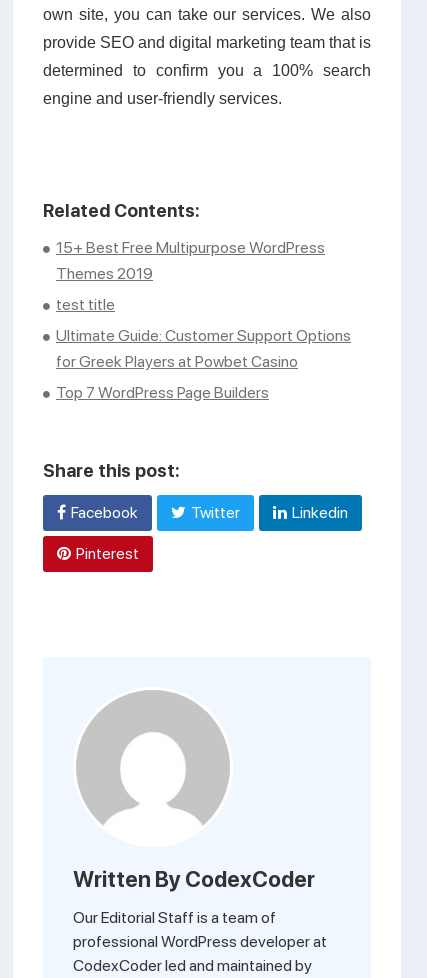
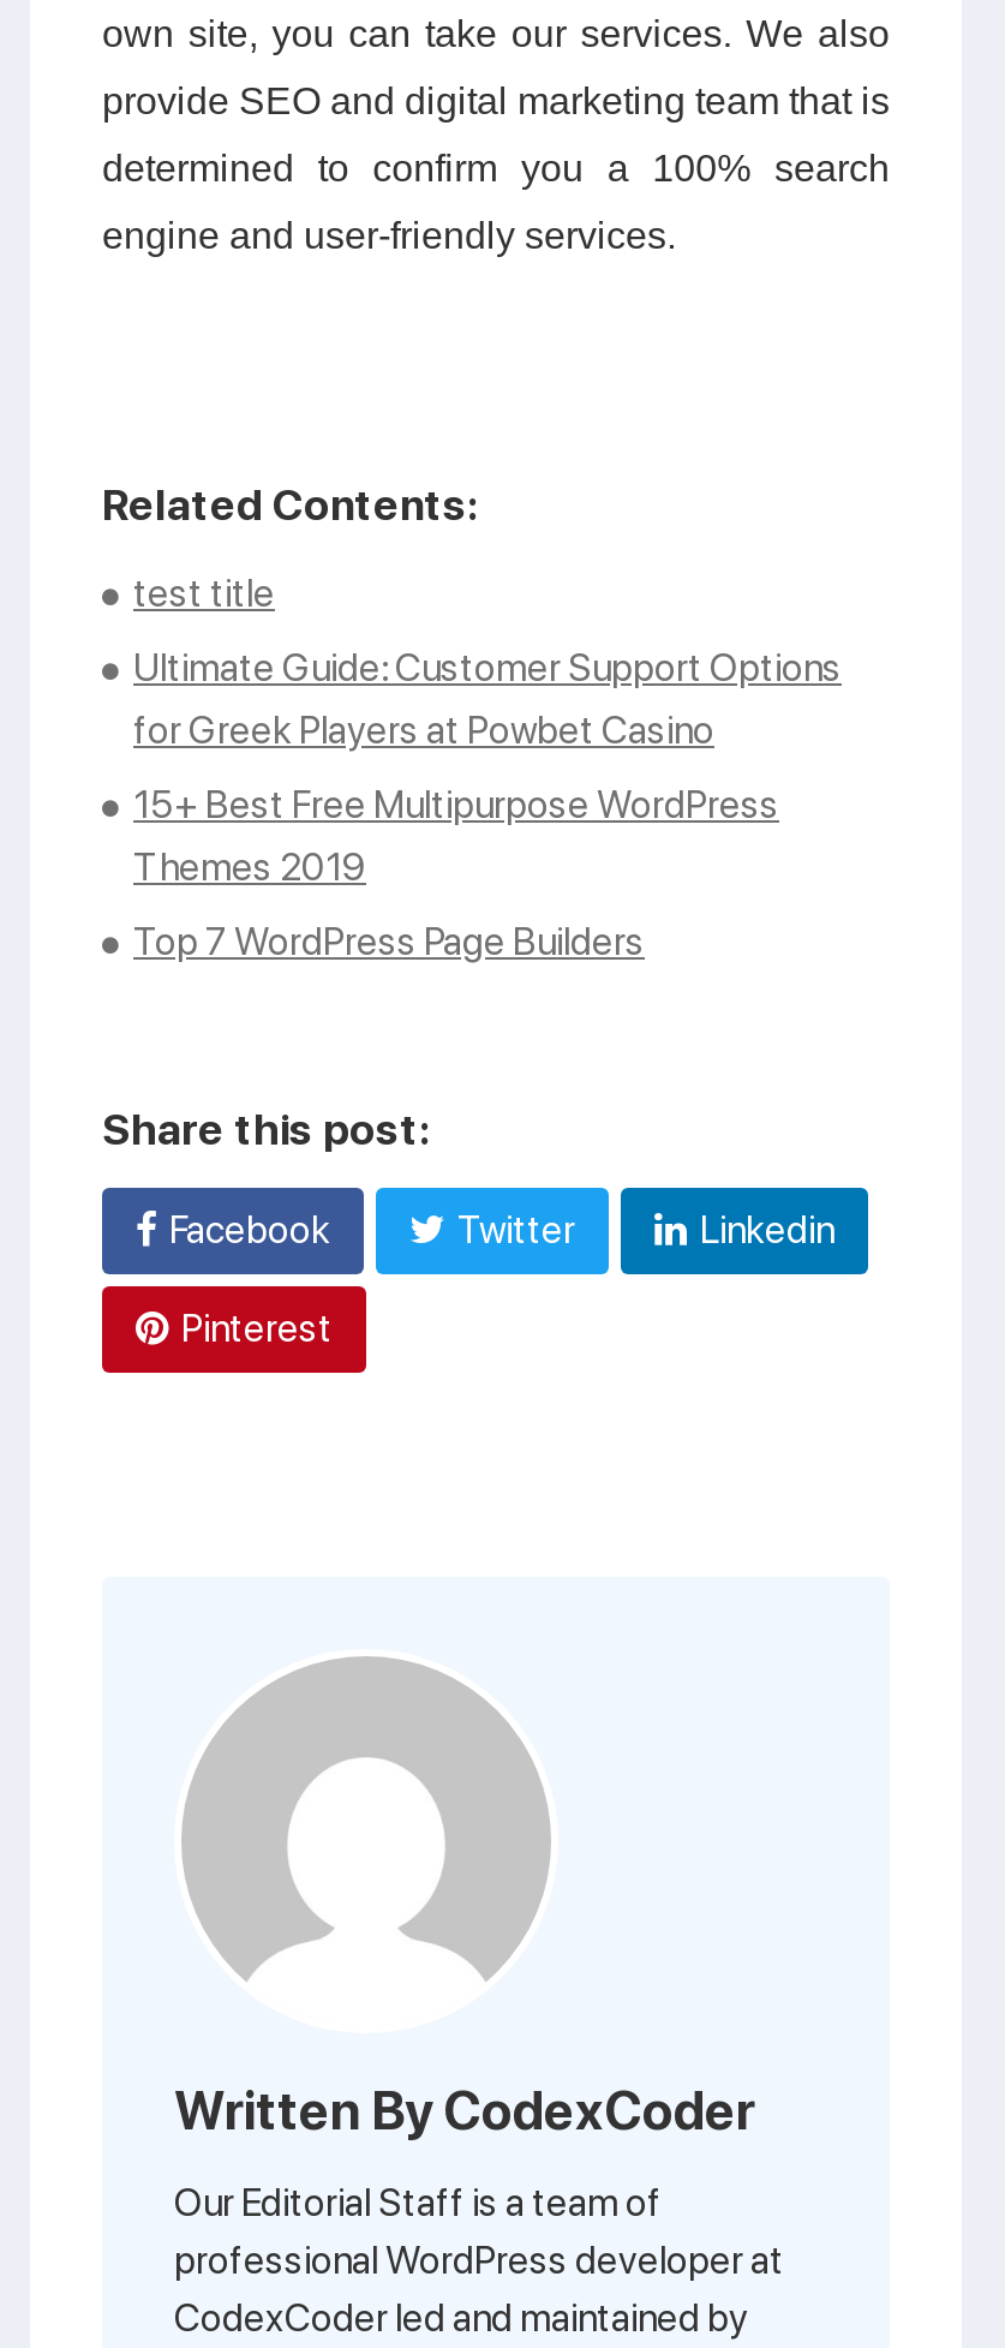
moved down: 15+ Best Free Multipurpose WordPress | Themes 2019

moved up: test title | Ultimate Guide: Customer Support Options | for Greek Players at Powbet Casino
